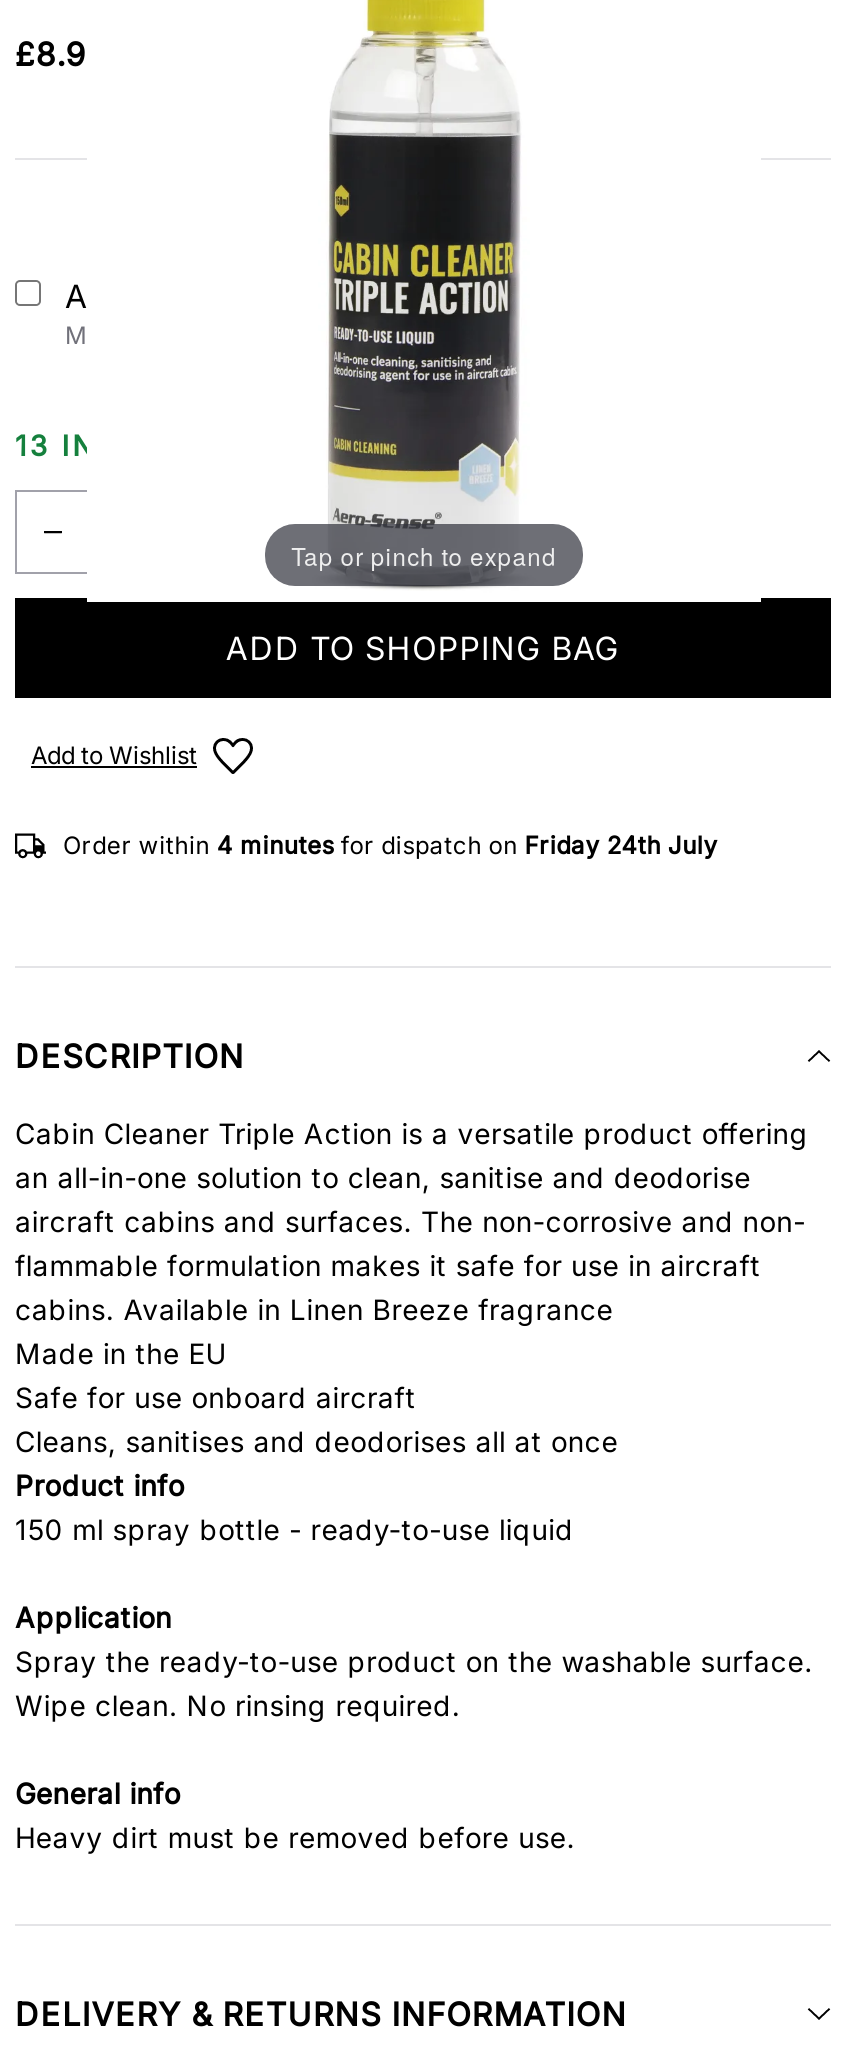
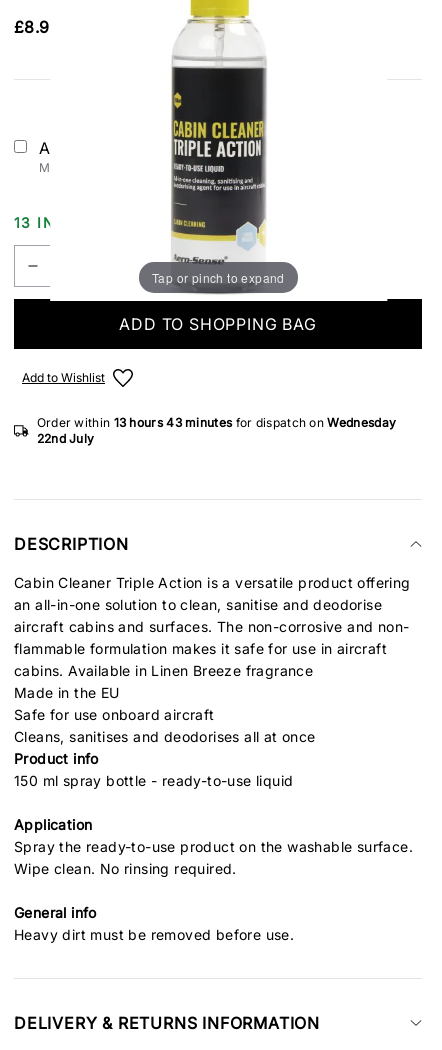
- Order within 4 minutes for dispatch on Friday 24th July
+ Order within 13 hours 43 minutes for dispatch on Wednesday
+ 22nd July
